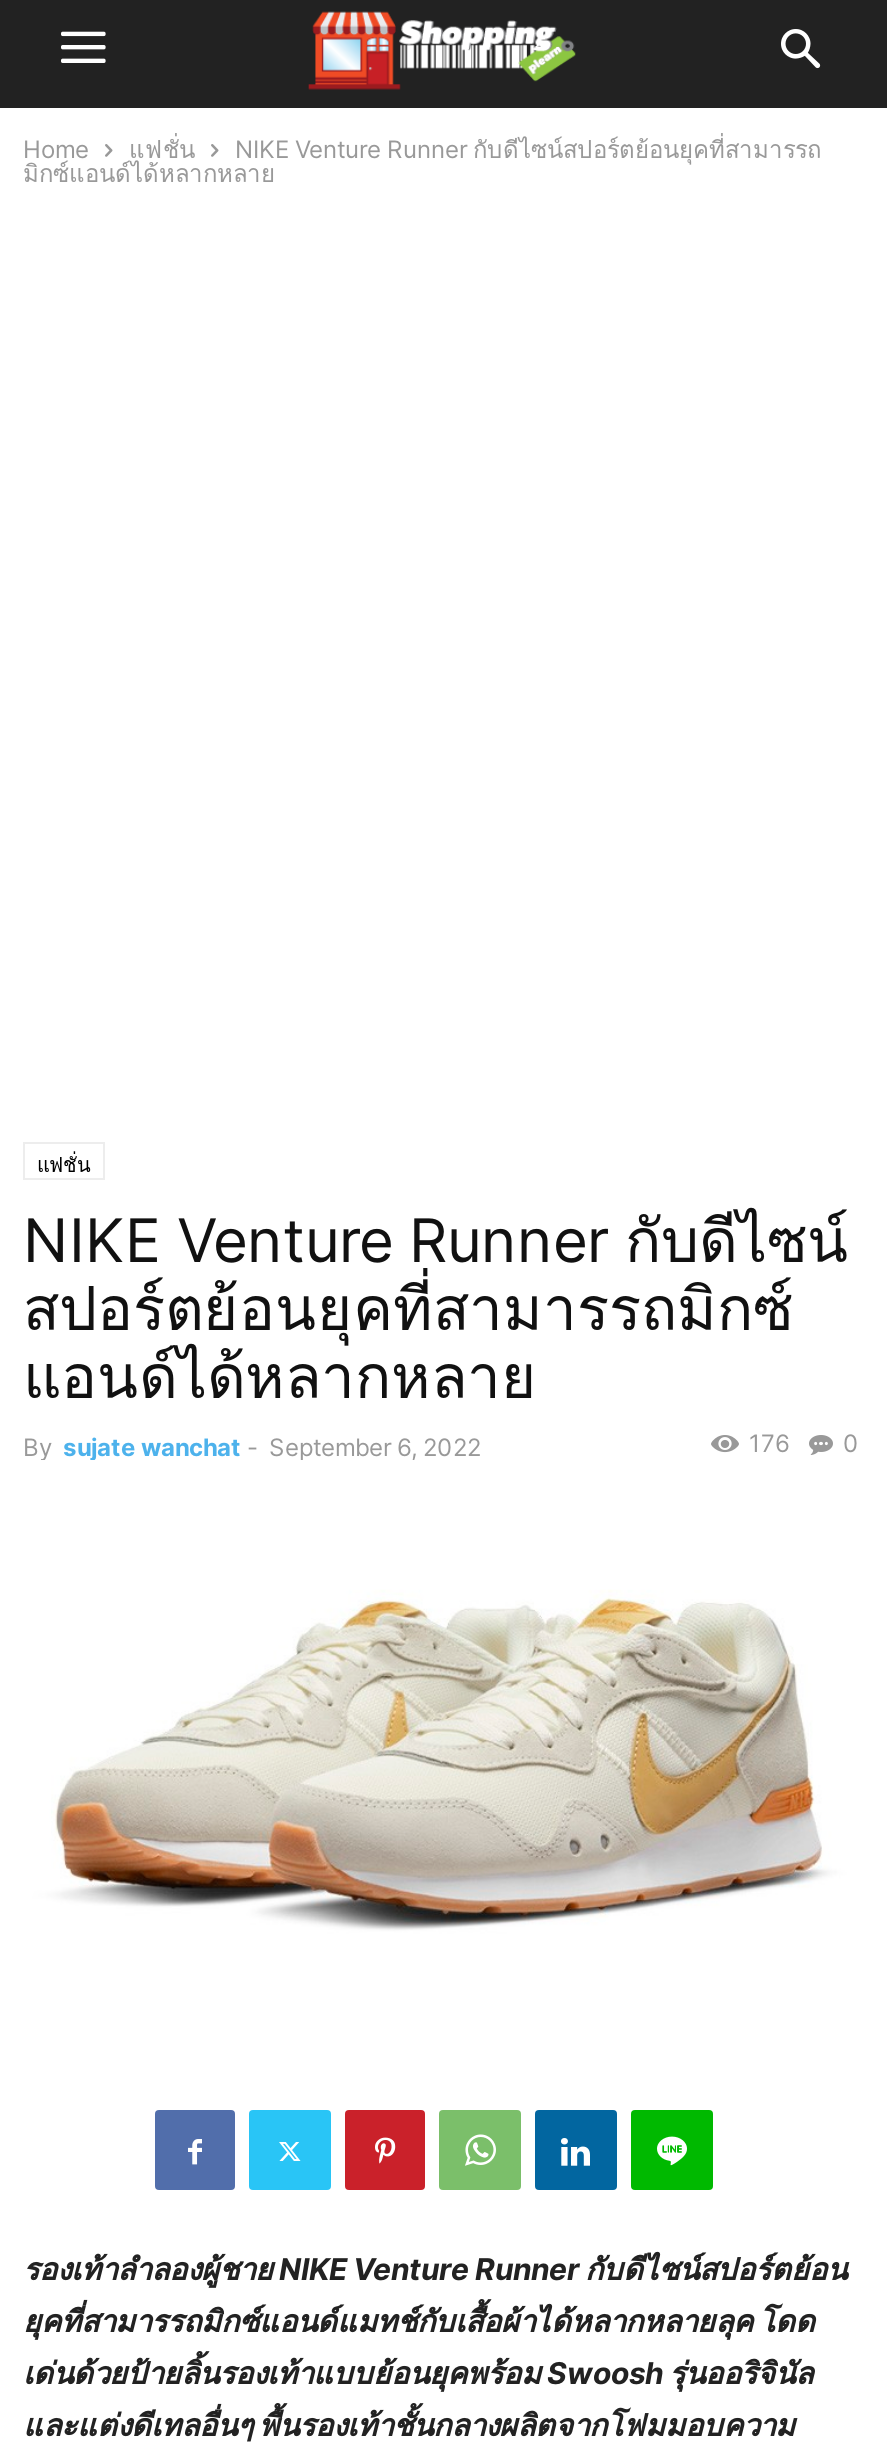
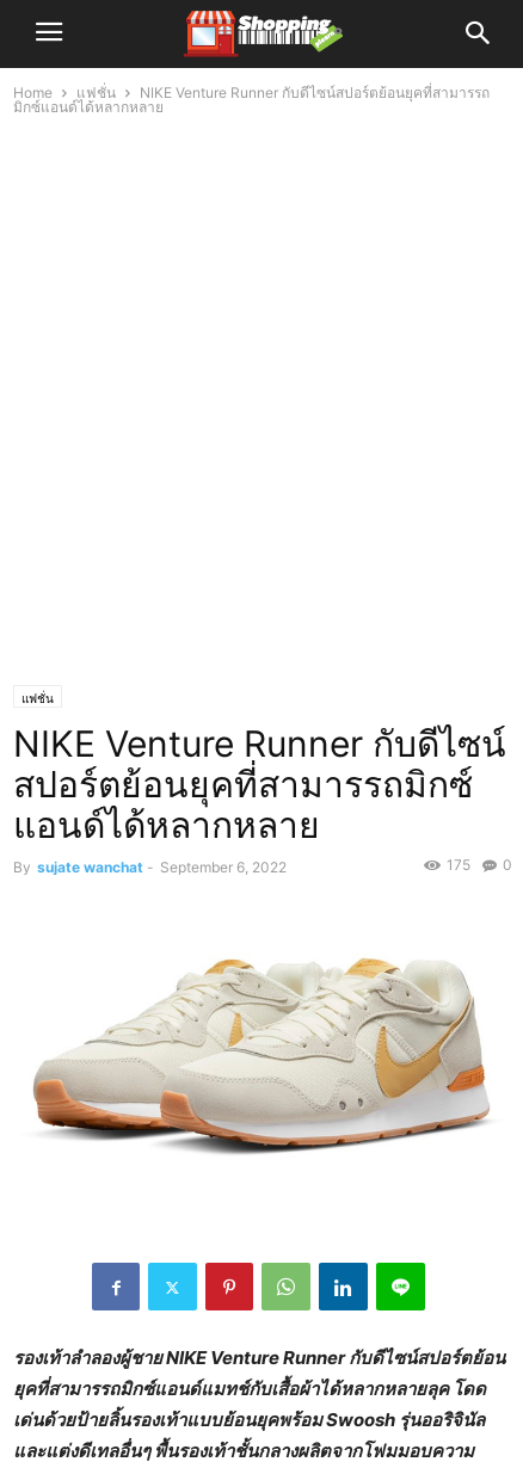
- 176 0
+ 175 0
